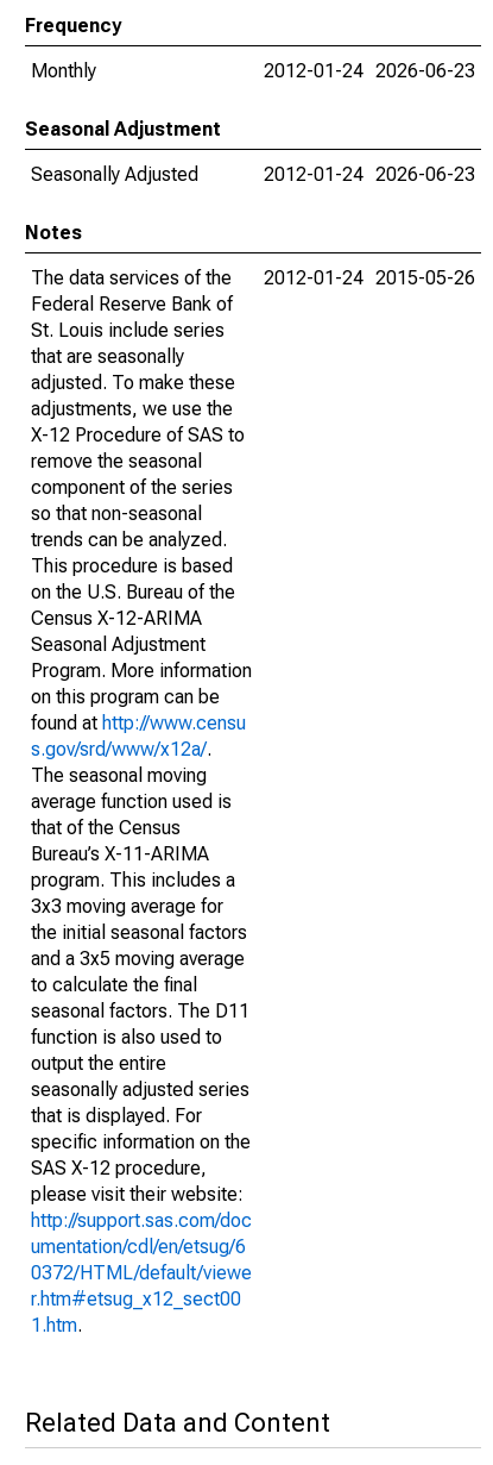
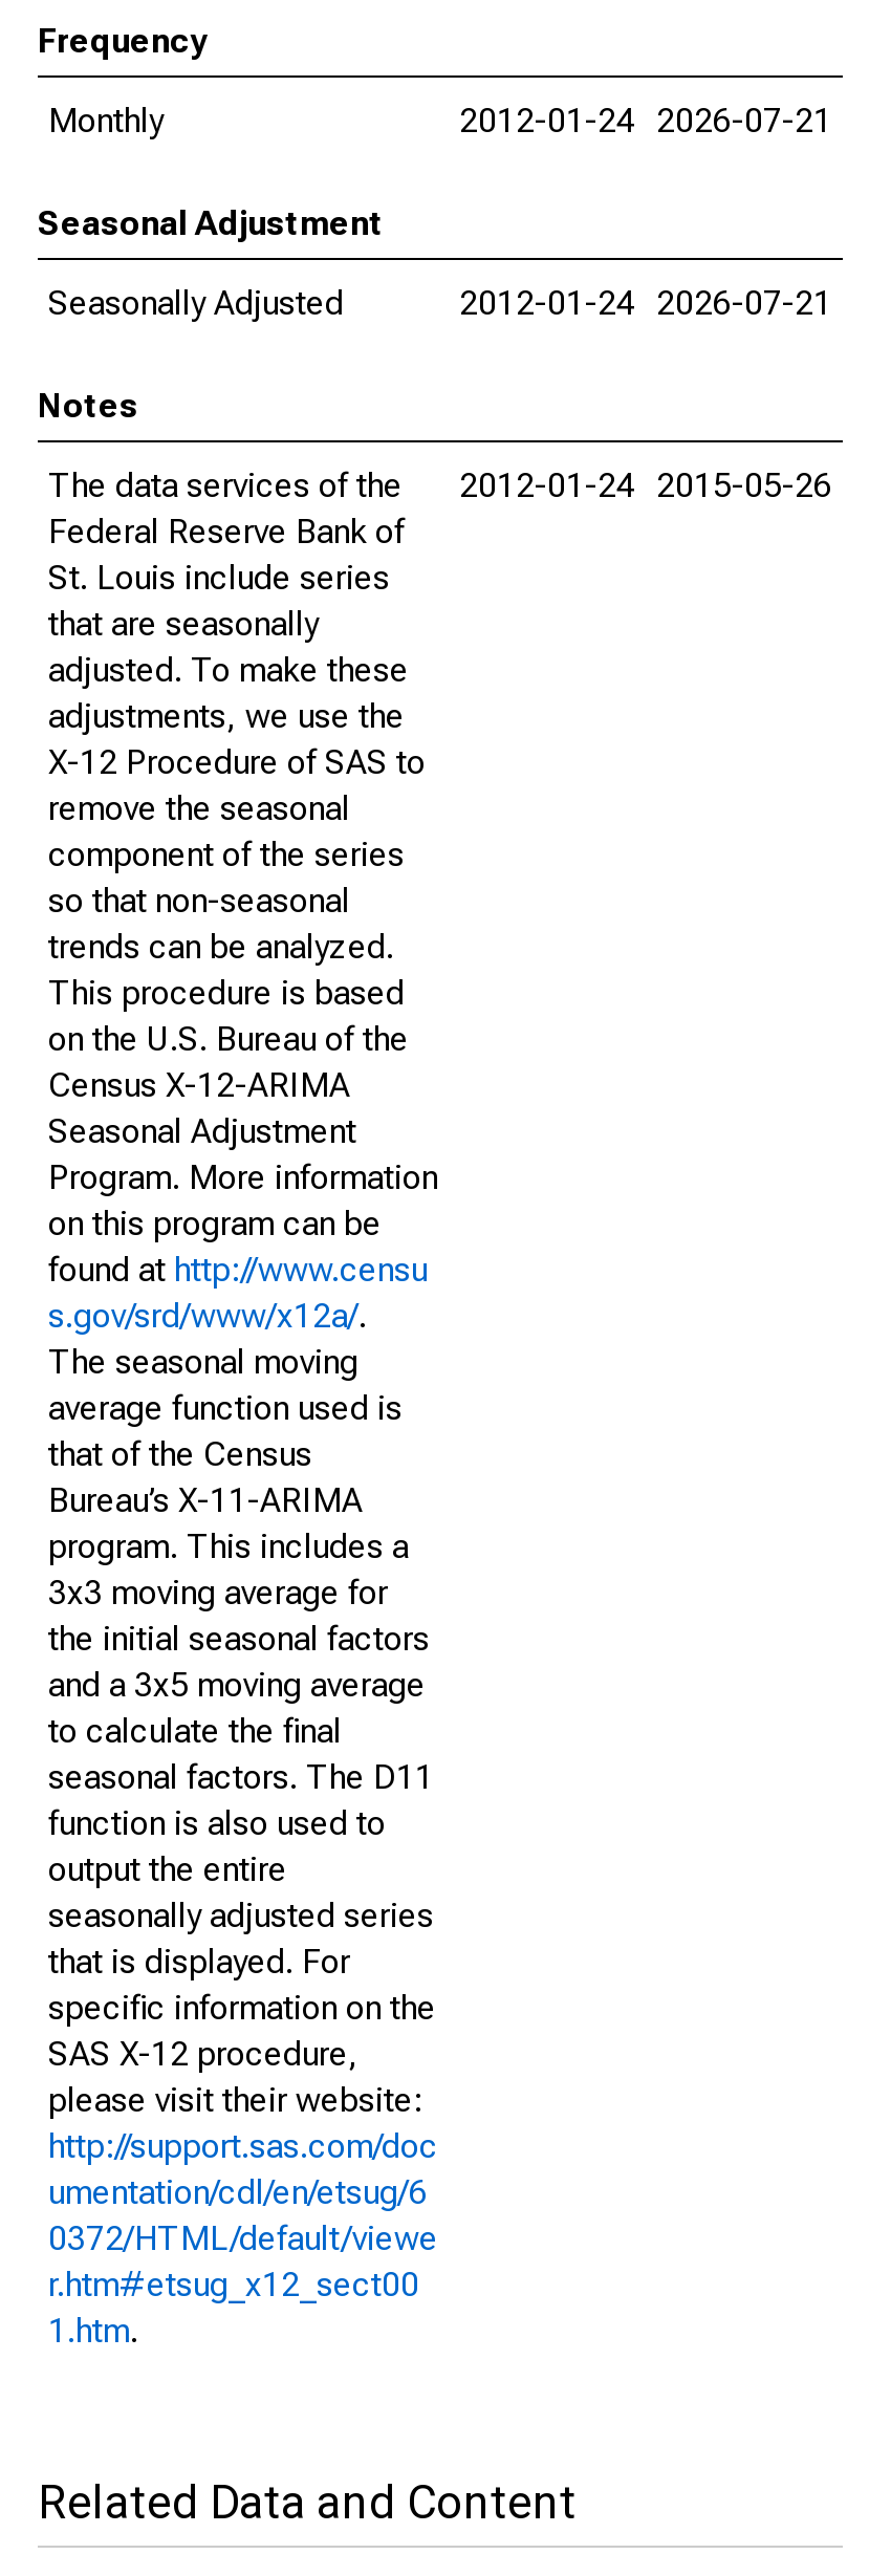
- 2012-01-24 2026-06-23
+ 2012-01-24 2026-07-21

- 2012-01-24 2026-06-23
+ 2012-01-24 2026-07-21
